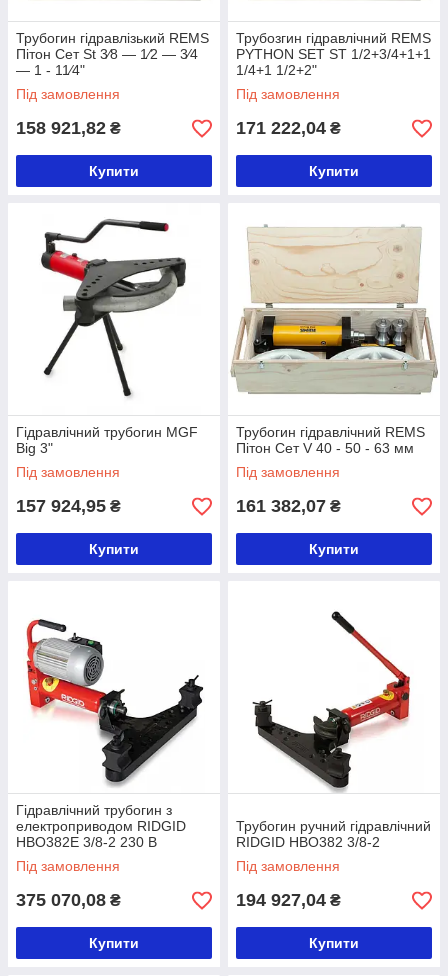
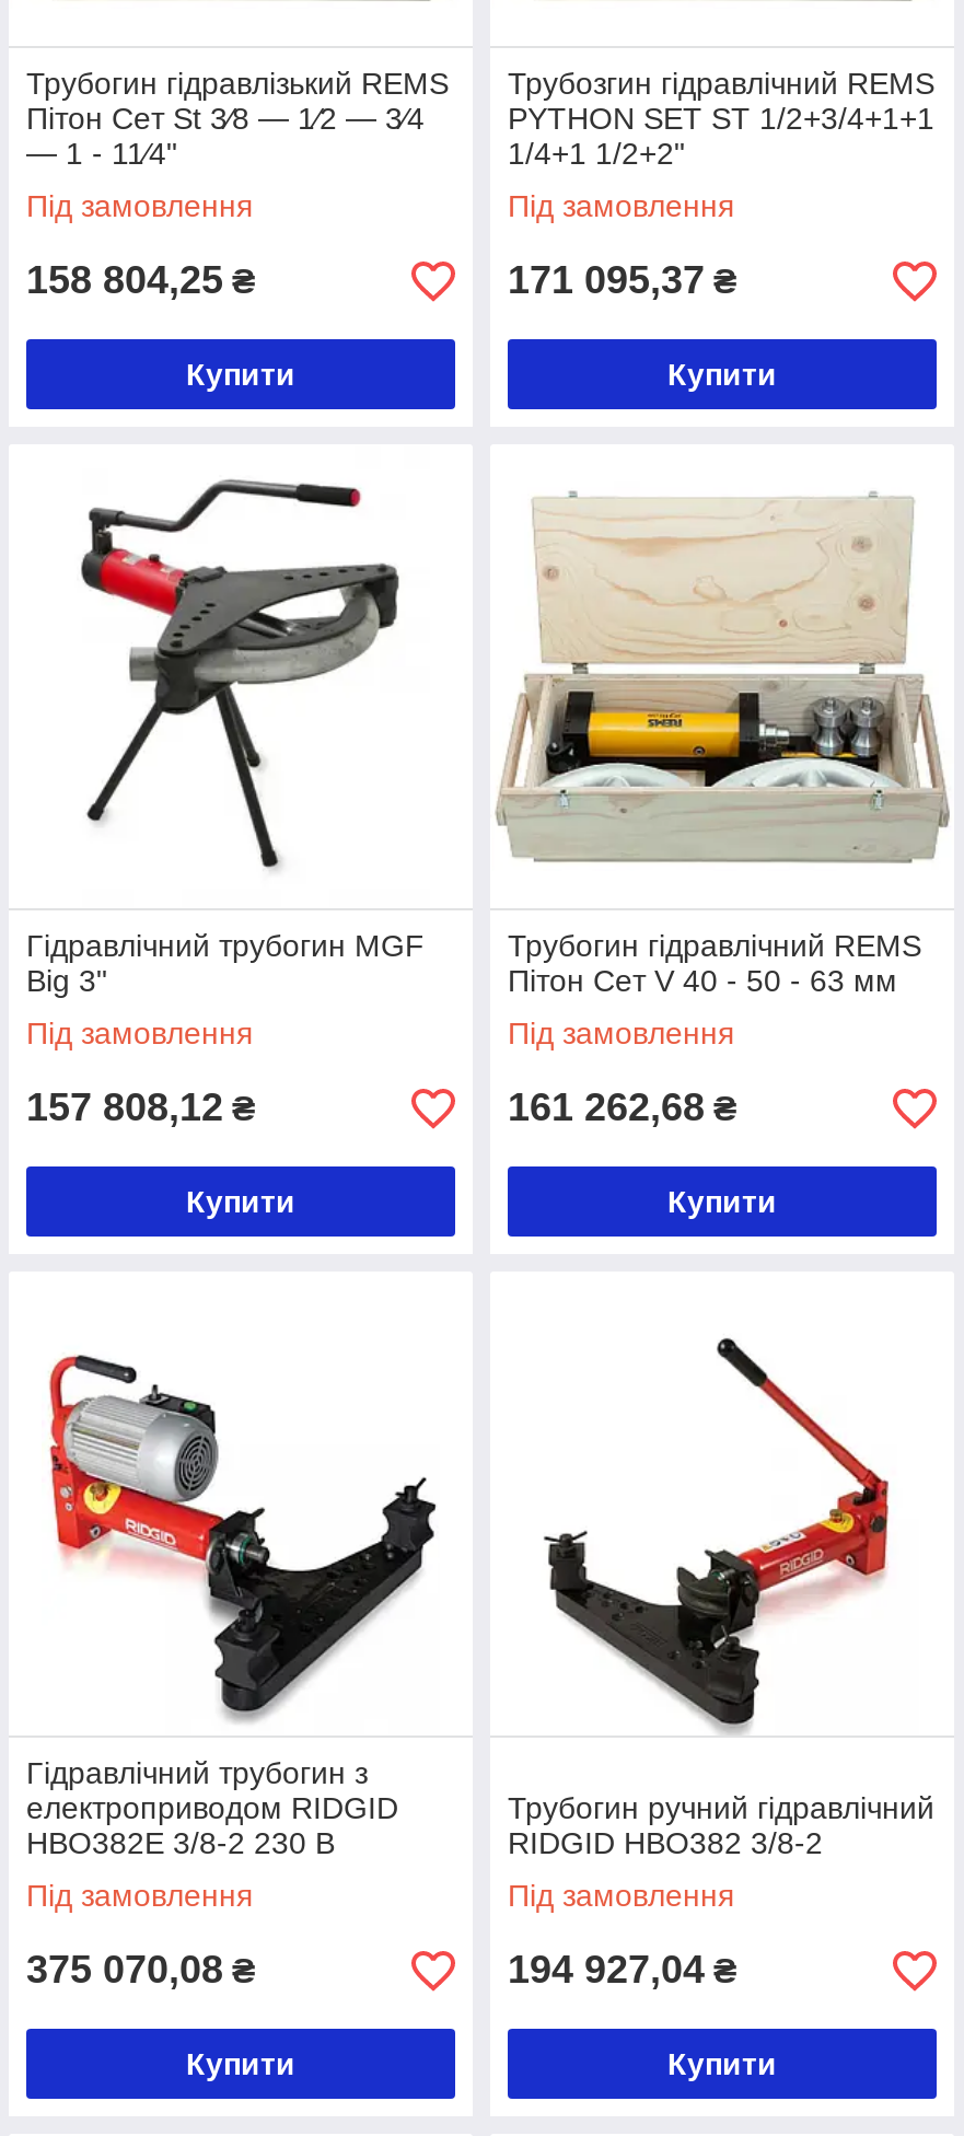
- 158 921,82 ₴
+ 158 804,25 ₴

- 171 222,04 ₴
+ 171 095,37 ₴

- 157 924,95 ₴
+ 157 808,12 ₴

- 161 382,07 ₴
+ 161 262,68 ₴
